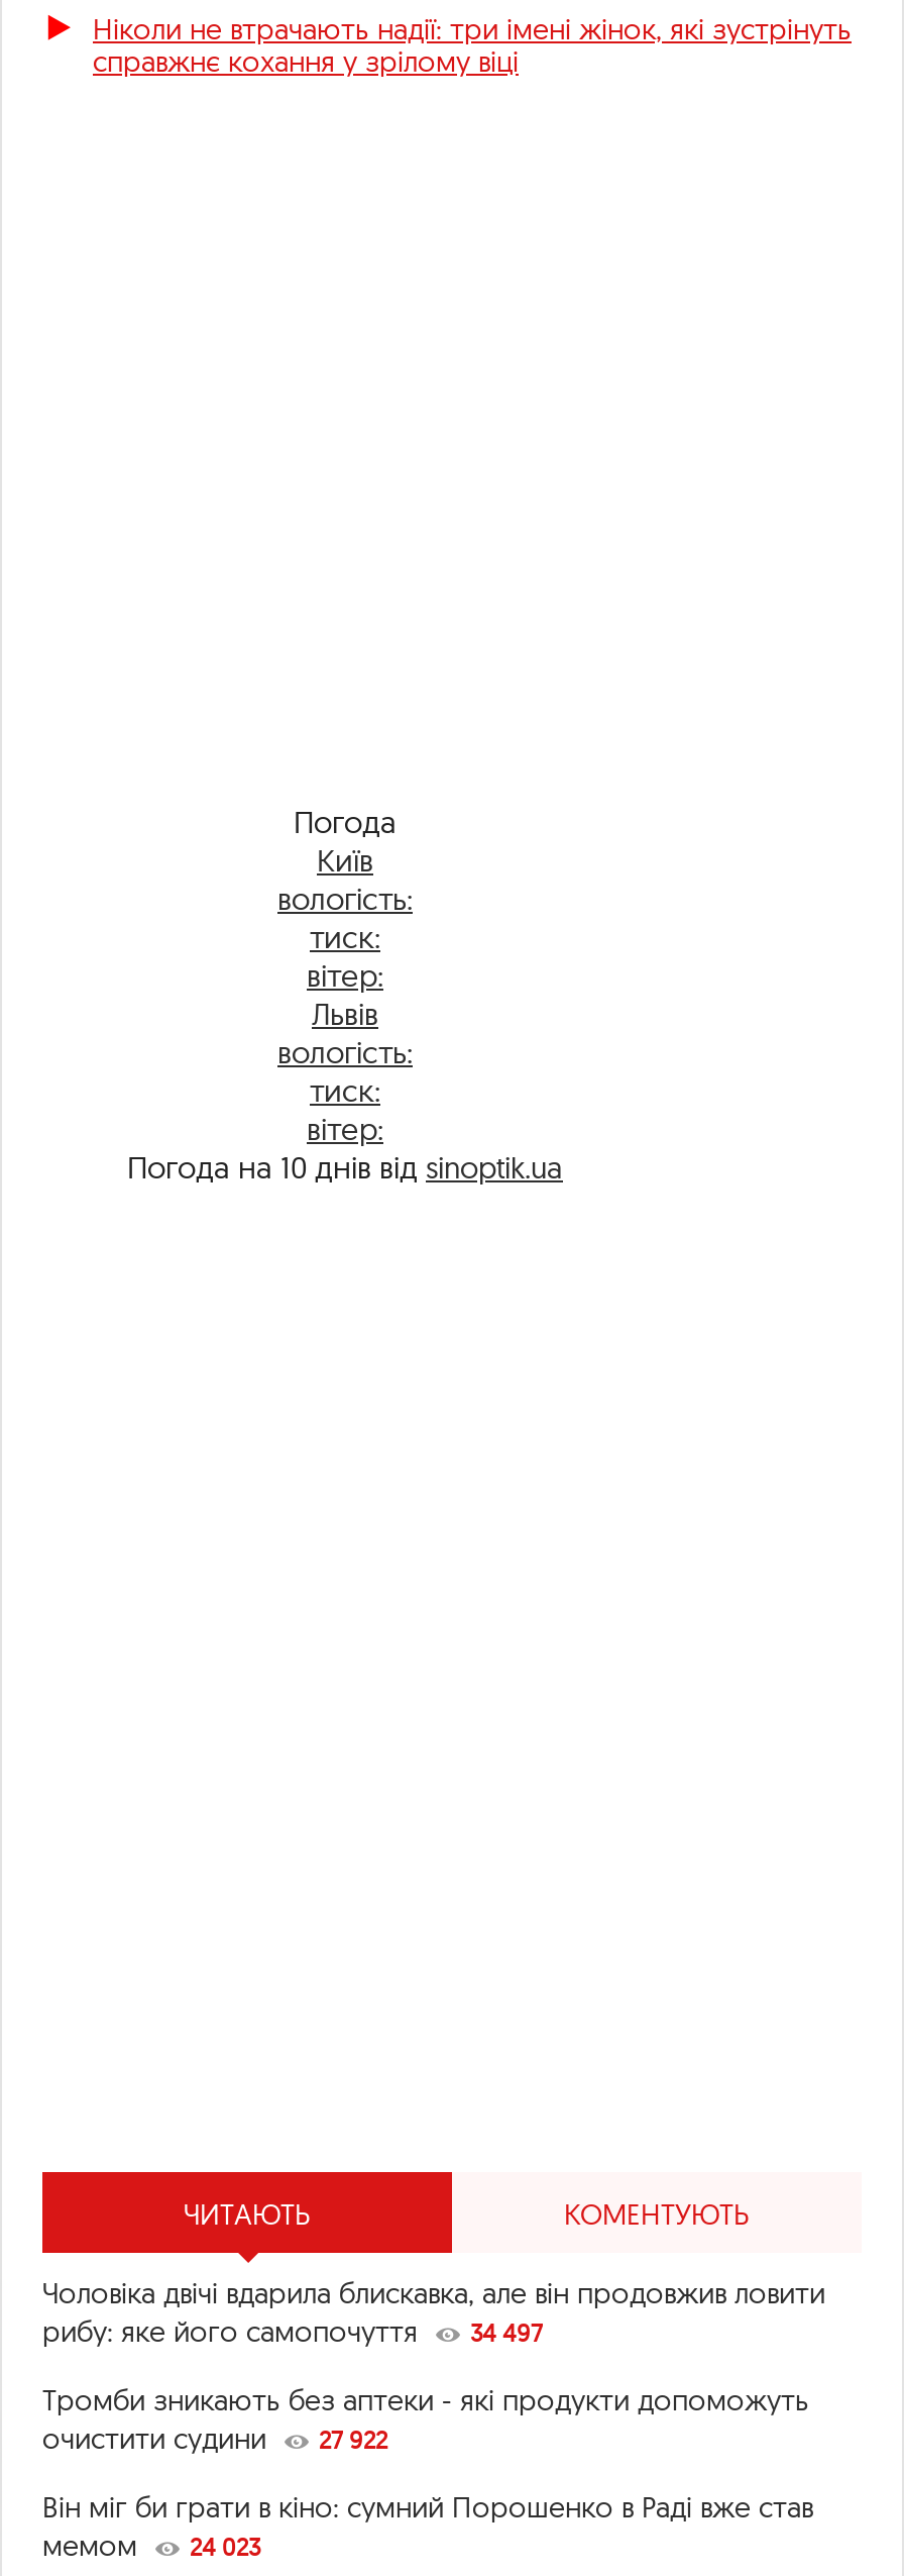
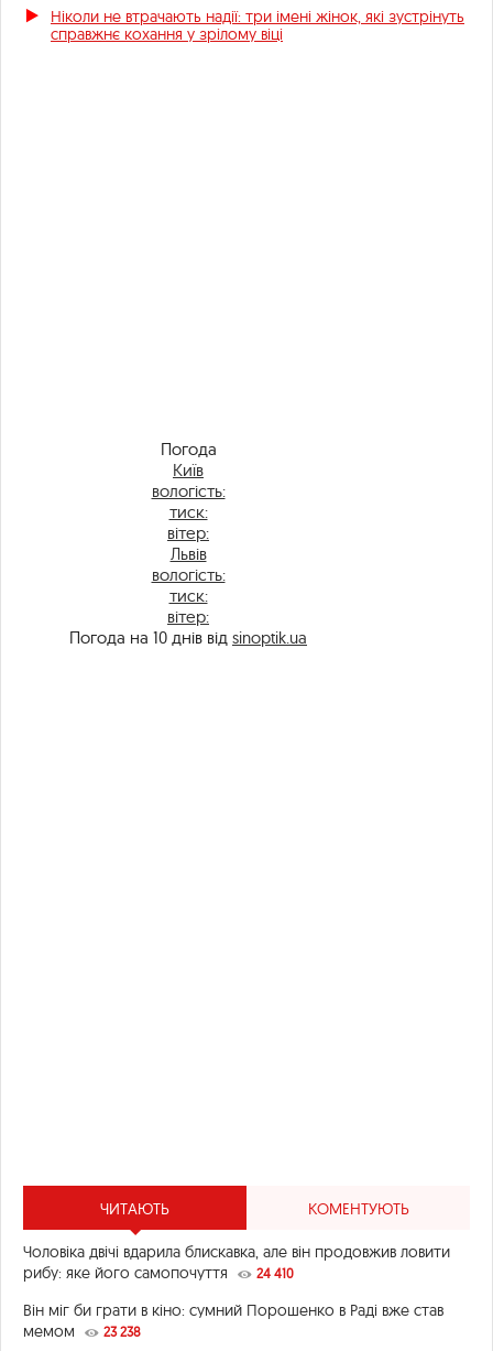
- 34 497
- Тромби зникають без аптеки - які продукти допоможуть
- очистити судини
- 27 922
+ 24 410

- мемом 24 023
+ мемом 23 238
